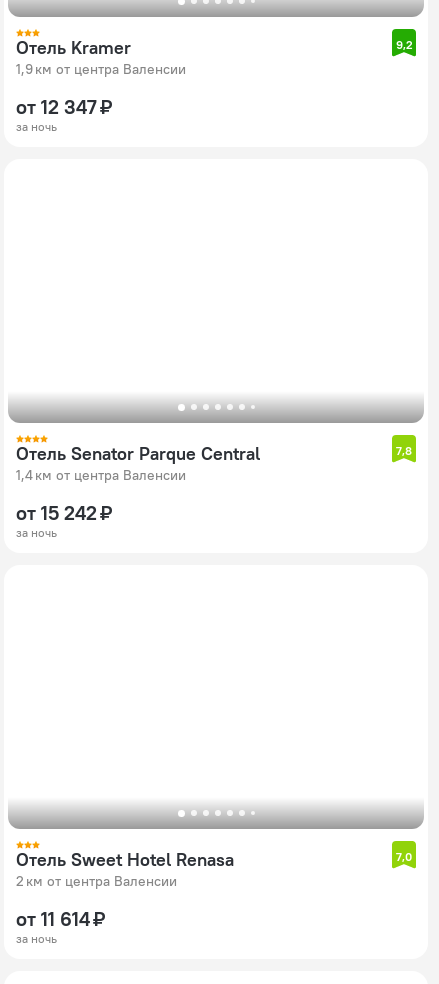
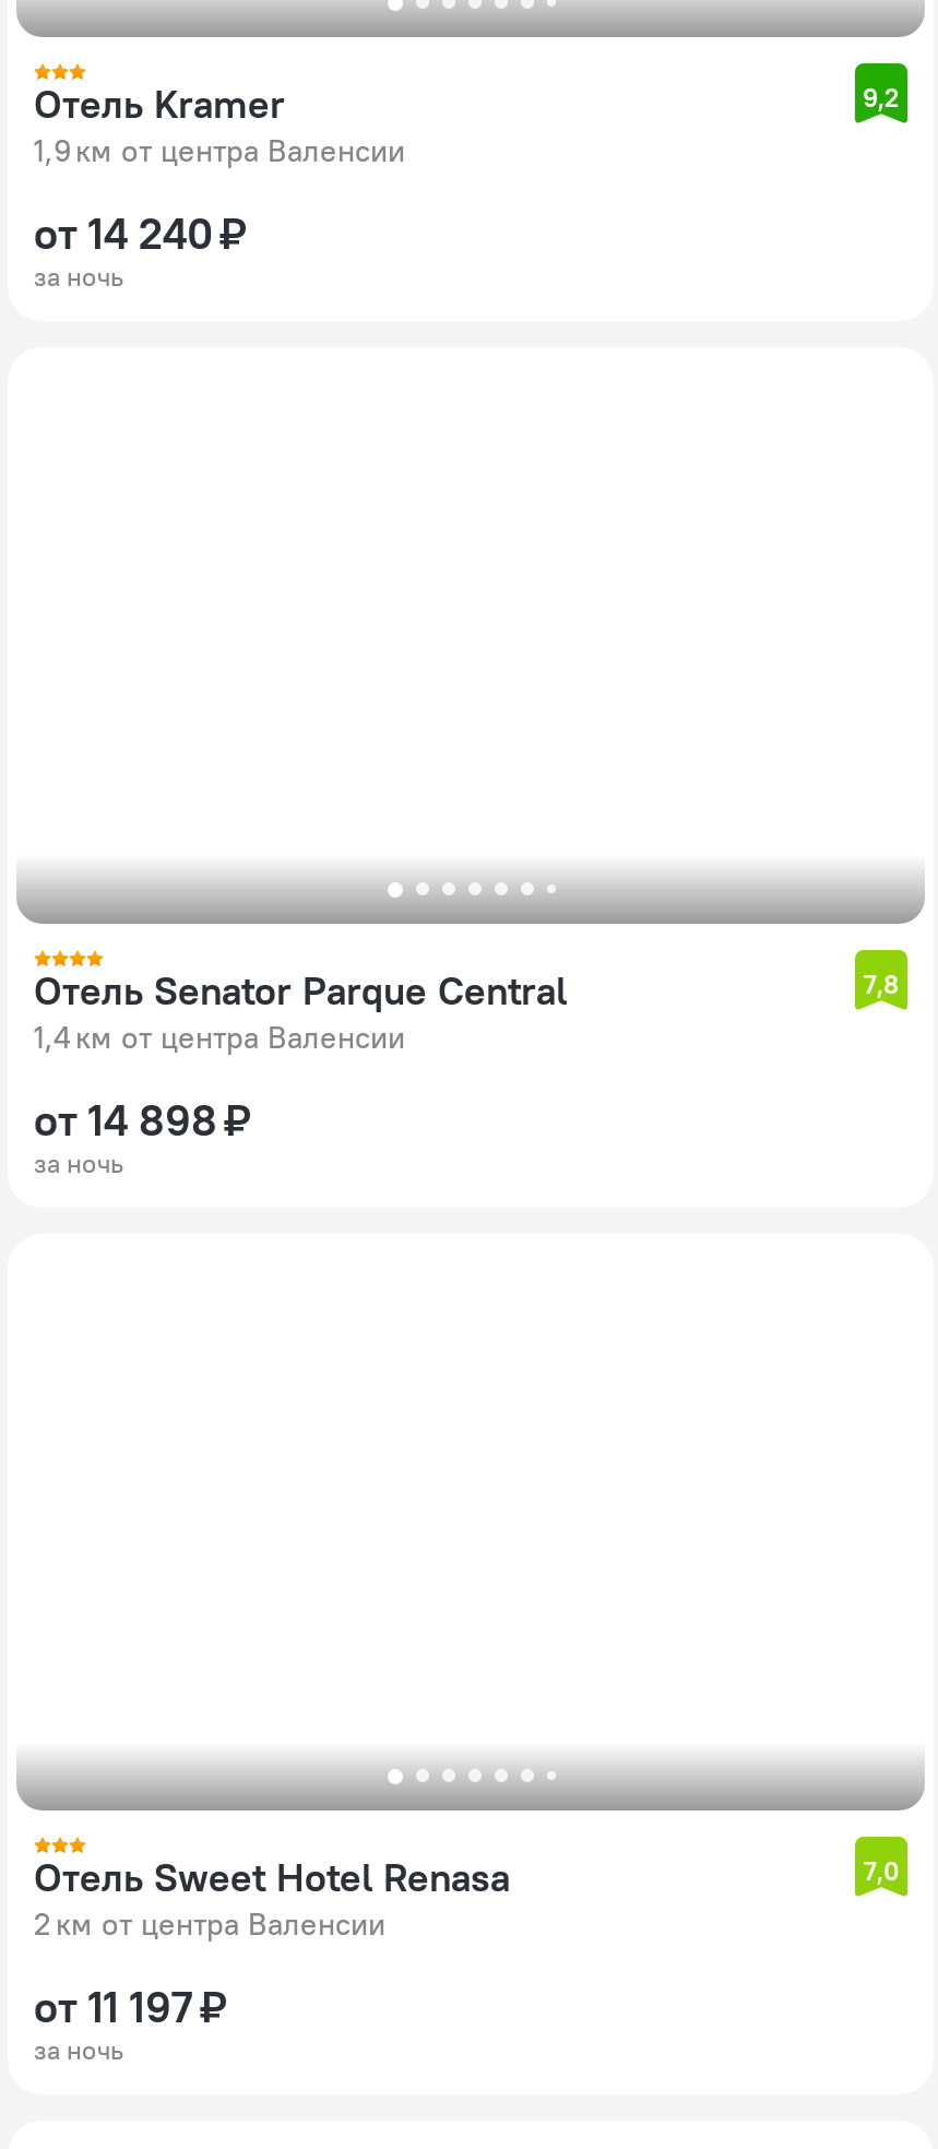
- от 12 347 ₽
+ от 14 240 ₽

- от 15 242 ₽
+ от 14 898 ₽

- от 11 614 ₽
+ от 11 197 ₽
